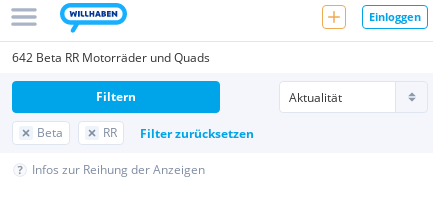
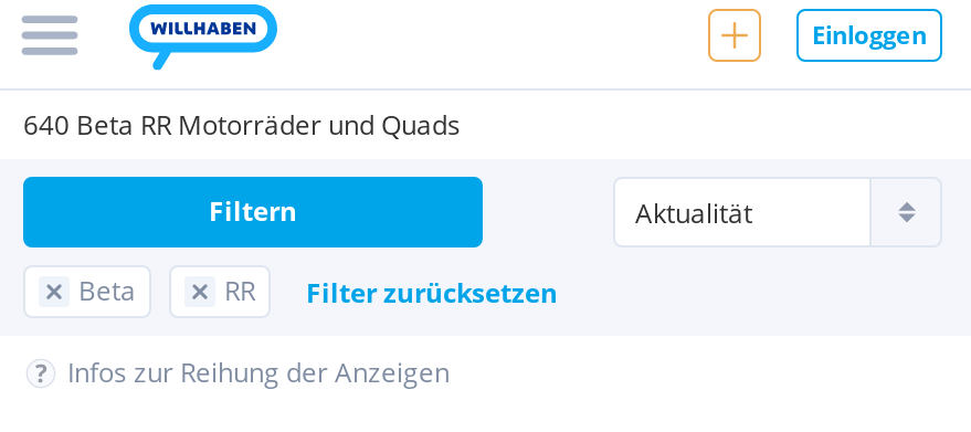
- 642 Beta RR Motorräder und Quads
+ 640 Beta RR Motorräder und Quads
